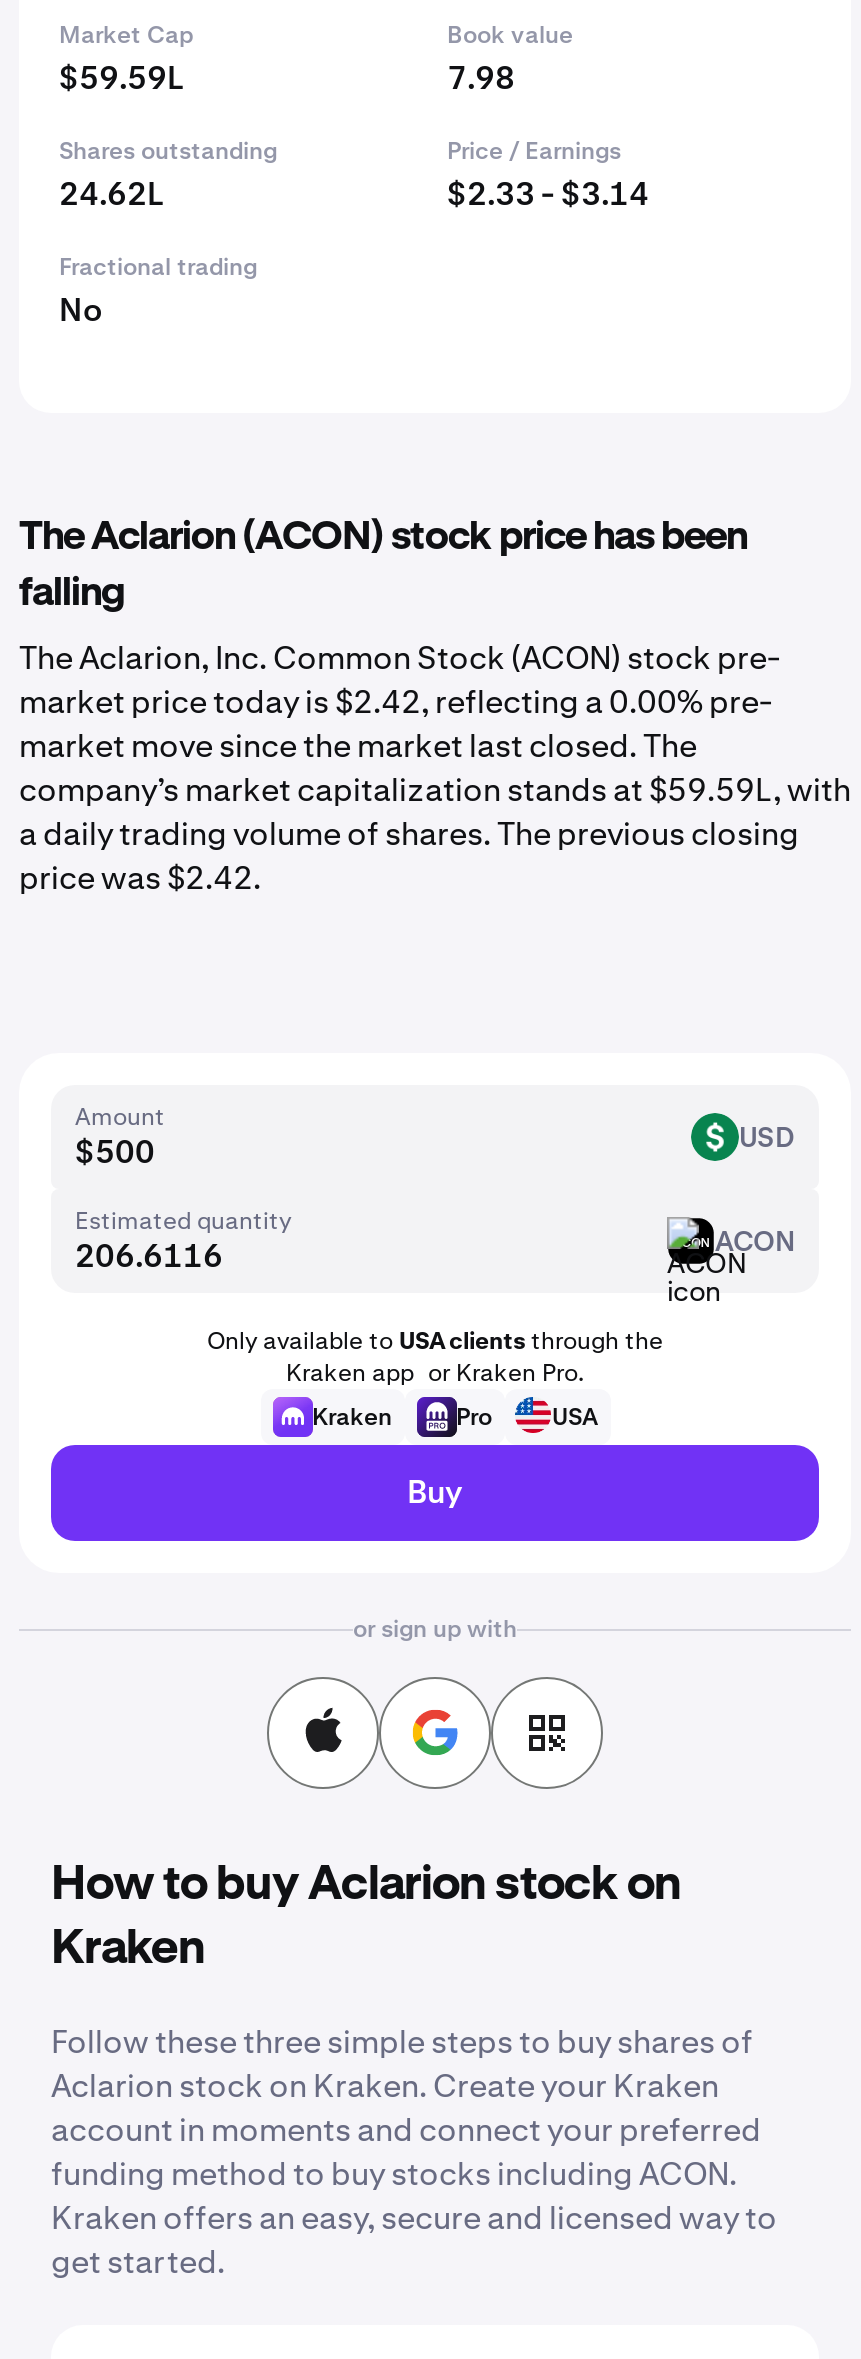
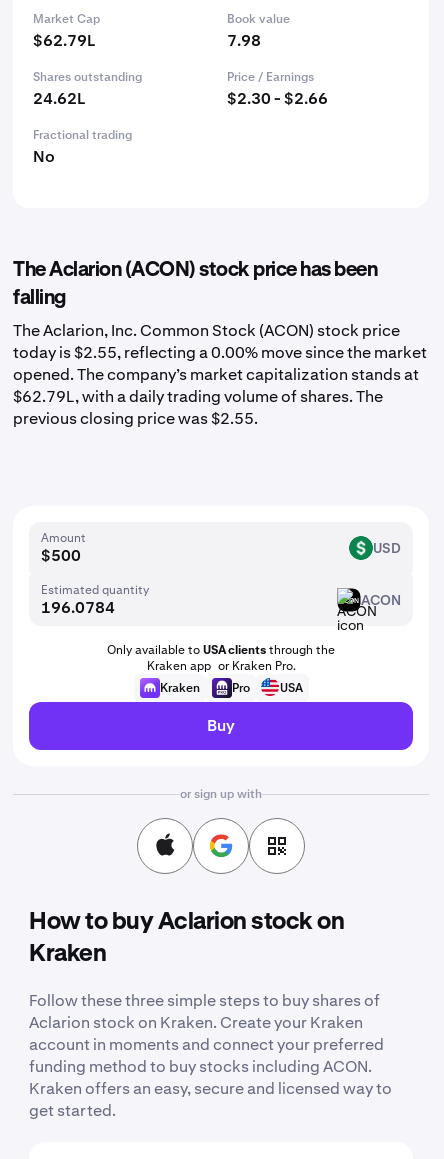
- $59.59L
+ $62.79L

- $2.33 - $3.14
+ $2.30 - $2.66

- The Aclarion, Inc. Common Stock (ACON) stock pre-
- market price today is $2.42, reflecting a 0.00% pre-
- market move since the market last closed. The
- company’s market capitalization stands at $59.59L, with
- a daily trading volume of shares. The previous closing
- price was $2.42.
+ The Aclarion, Inc. Common Stock (ACON) stock price
+ today is $2.55, reflecting a 0.00% move since the market
+ opened. The company’s market capitalization stands at
+ $62.79L, with a daily trading volume of shares. The
+ previous closing price was $2.55.
